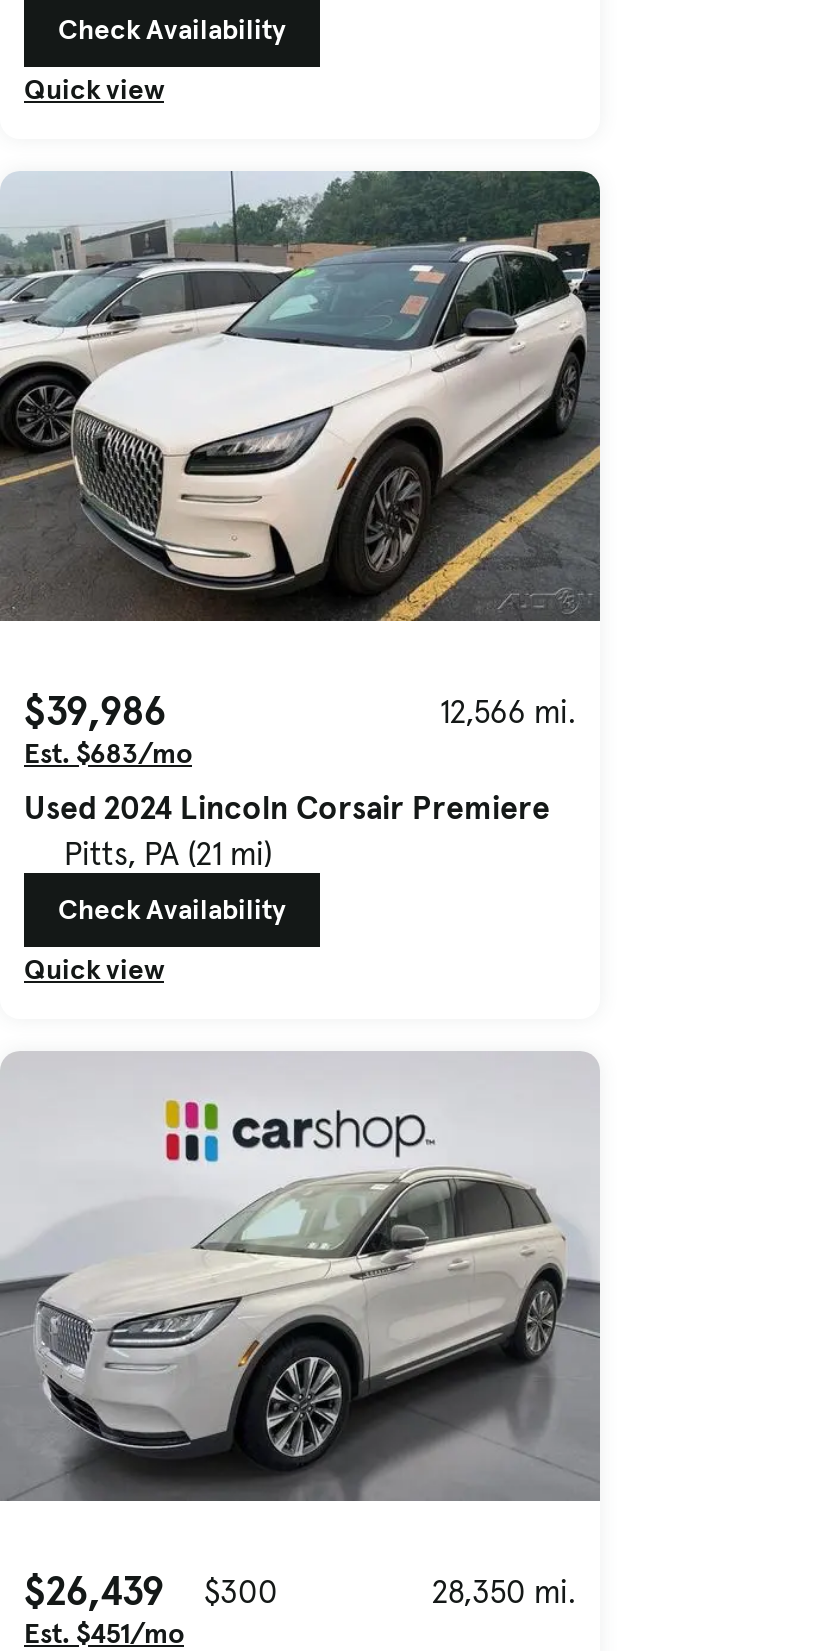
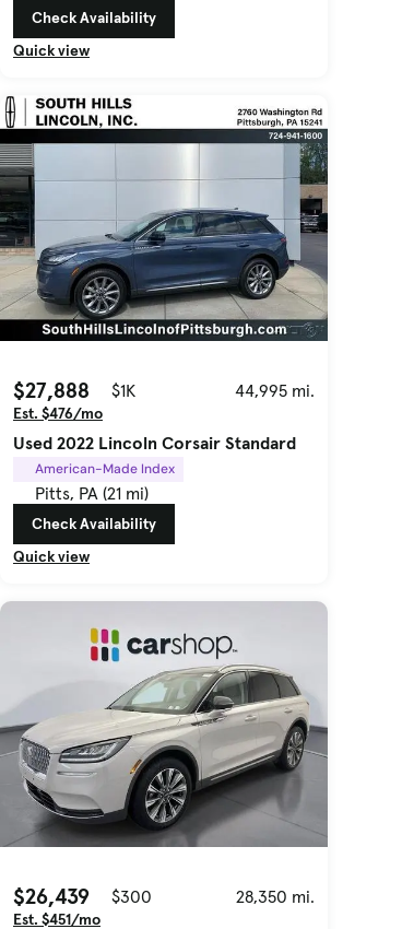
- [image]
- $39,986
- 12,566 mi.
- Est. $683/mo
- Used 2024 Lincoln Corsair Premiere
+ [image]
+ $27,888
+ $1K
+ 44,995 mi.
+ Est. $476/mo
+ Used 2022 Lincoln Corsair Standard
+ American-Made Index
